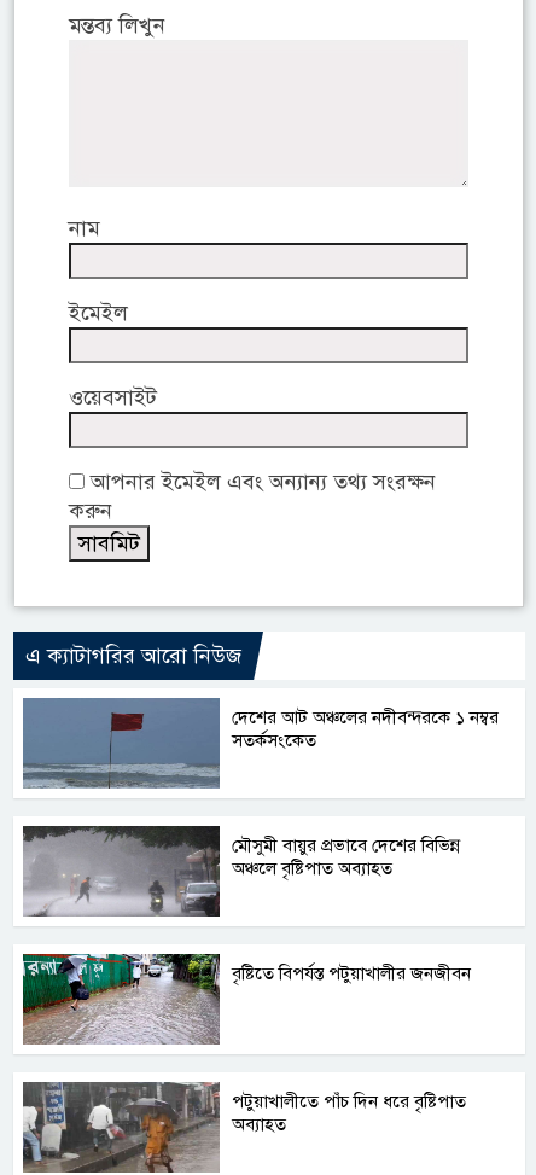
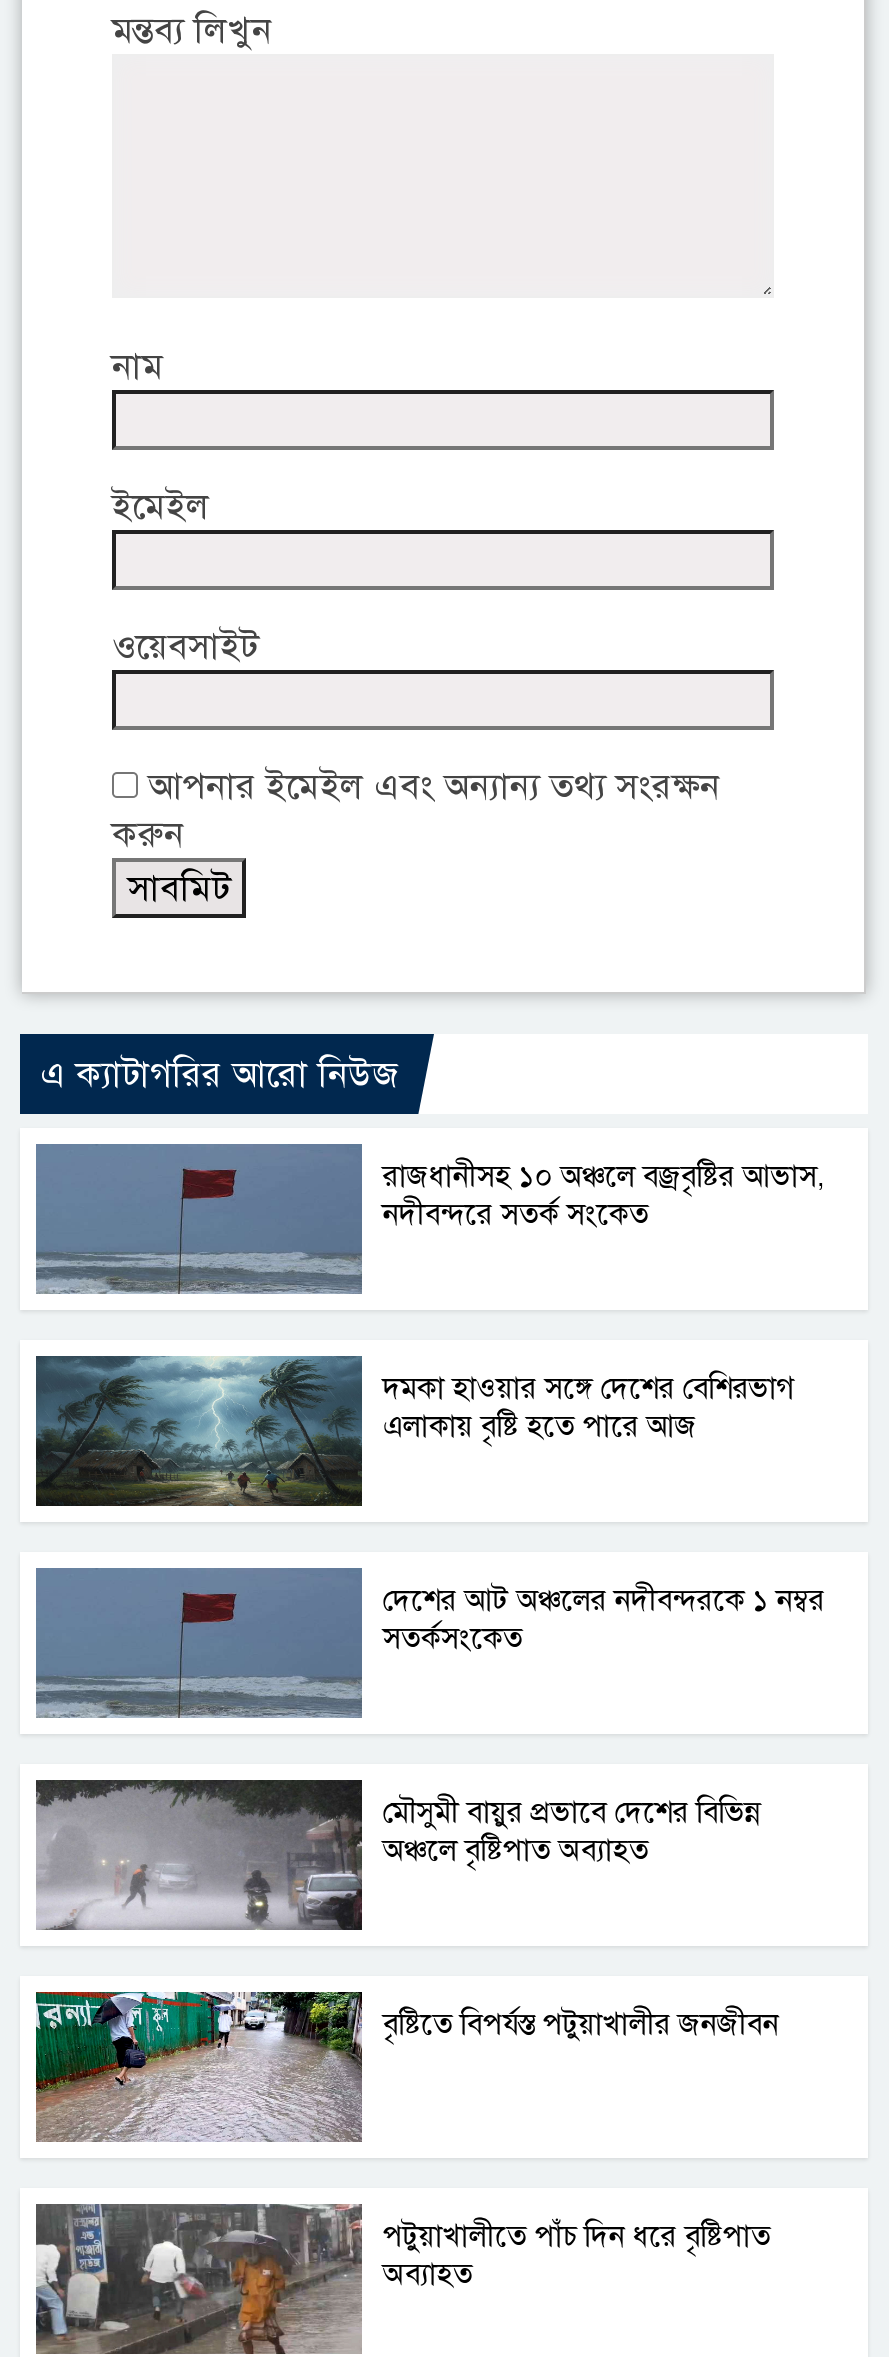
+ [image]
+ দমকা হাওয়ার সঙ্গে দেশের বেশিরভাগ
+ এলাকায় বৃষ্টি হতে পারে আজ

+ রাজধানীসহ ১০ অঞ্চলে বজ্রবৃষ্টির আভাস,
+ নদীবন্দরে সতর্ক সংকেত
